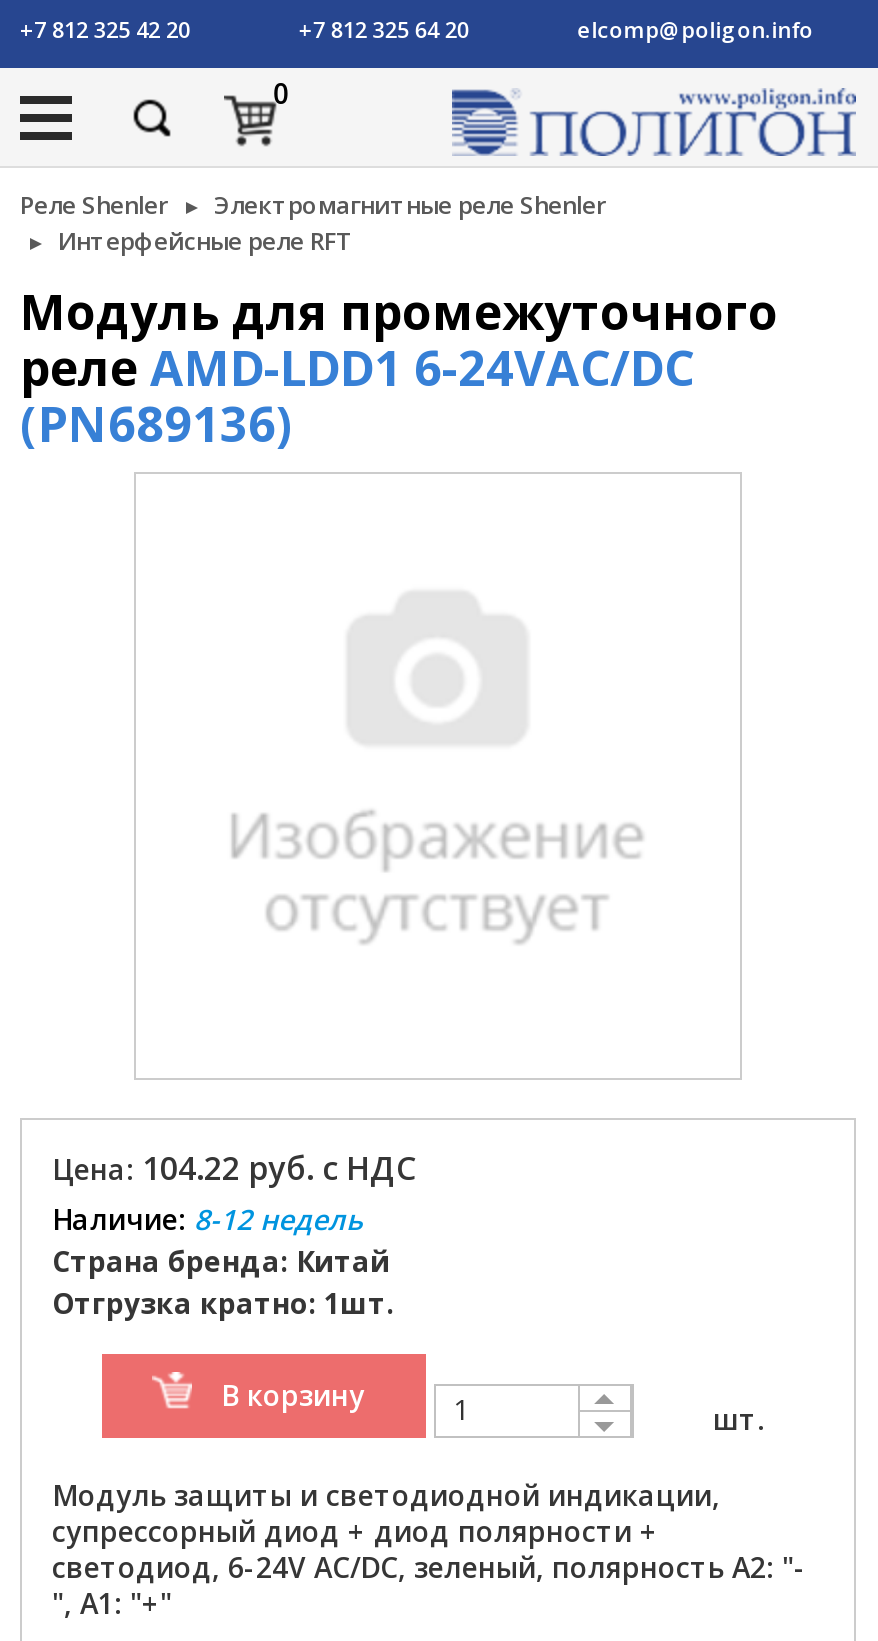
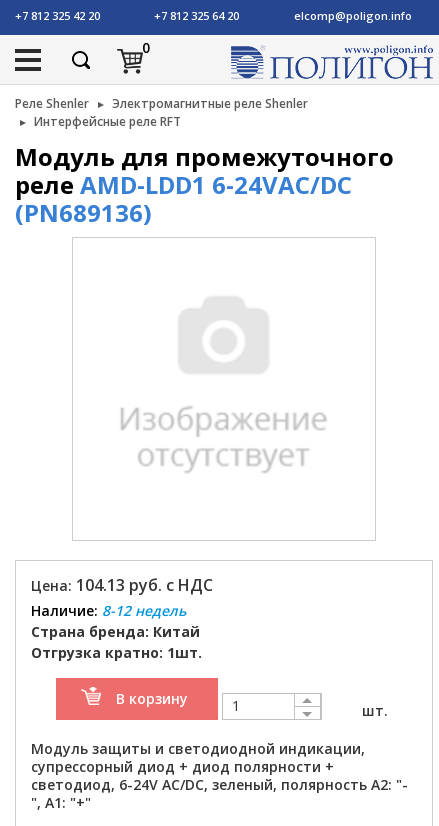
- Цена: 104.22 руб. с НДС
+ Цена: 104.13 руб. с НДС
